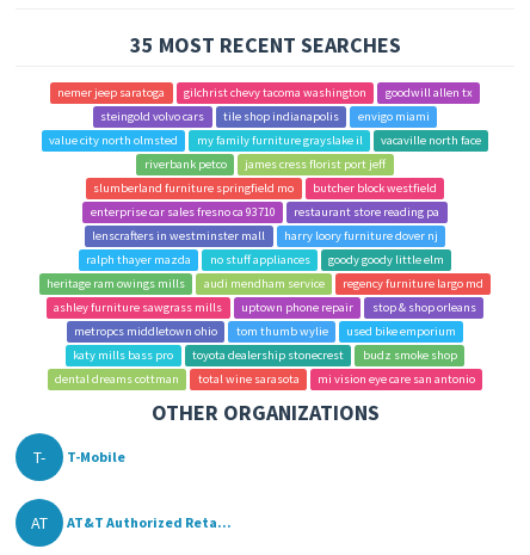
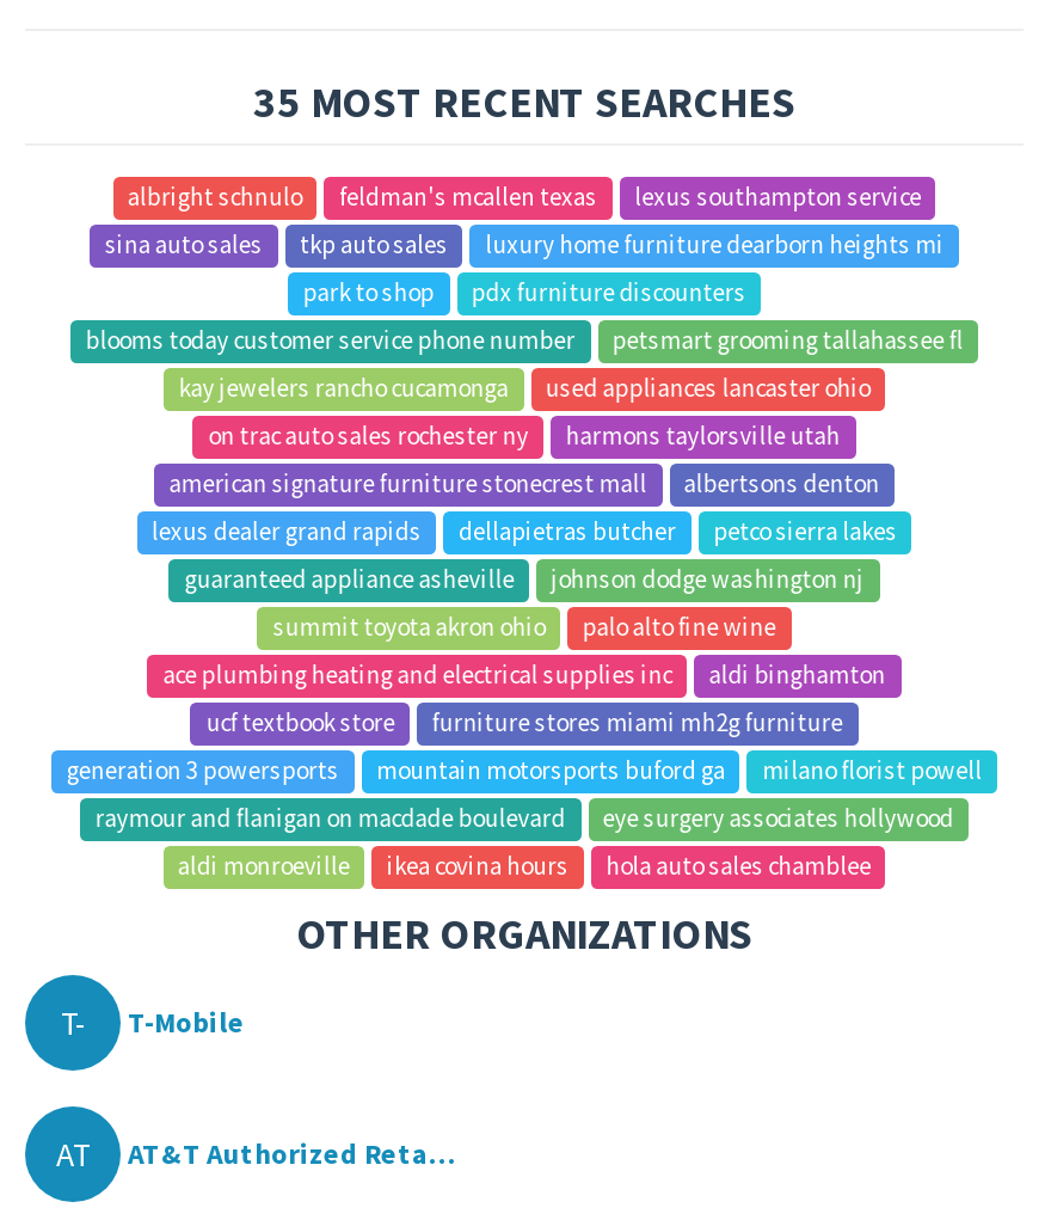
- nemer jeep saratoga
- gilchrist chevy tacoma washington
- goodwill allen tx
- steingold volvo cars
- tile shop indianapolis
- envigo miami
- value city north olmsted
- my family furniture grayslake il
- vacaville north face
- riverbank petco
- james cress florist port jeff
- slumberland furniture springfield mo
- butcher block westfield
- enterprise car sales fresno ca 93710
- restaurant store reading pa
- lenscrafters in westminster mall
- harry loory furniture dover nj
- ralph thayer mazda
- no stuff appliances
- goody goody little elm
- heritage ram owings mills
- audi mendham service
- regency furniture largo md
- ashley furniture sawgrass mills
- uptown phone repair
- stop & shop orleans
- metropcs middletown ohio
- tom thumb wylie
- used bike emporium
- katy mills bass pro
- toyota dealership stonecrest
- budz smoke shop
- dental dreams cottman
- total wine sarasota
- mi vision eye care san antonio
+ albright schnulo
+ feldman's mcallen texas
+ lexus southampton service
+ sina auto sales
+ tkp auto sales
+ luxury home furniture dearborn heights mi
+ park to shop
+ pdx furniture discounters
+ blooms today customer service phone number
+ petsmart grooming tallahassee fl
+ kay jewelers rancho cucamonga
+ used appliances lancaster ohio
+ on trac auto sales rochester ny
+ harmons taylorsville utah
+ american signature furniture stonecrest mall
+ albertsons denton
+ lexus dealer grand rapids
+ dellapietras butcher
+ petco sierra lakes
+ guaranteed appliance asheville
+ johnson dodge washington nj
+ summit toyota akron ohio
+ palo alto fine wine
+ ace plumbing heating and electrical supplies inc
+ aldi binghamton
+ ucf textbook store
+ furniture stores miami mh2g furniture
+ generation 3 powersports
+ mountain motorsports buford ga
+ milano florist powell
+ raymour and flanigan on macdade boulevard
+ eye surgery associates hollywood
+ aldi monroeville
+ ikea covina hours
+ hola auto sales chamblee
